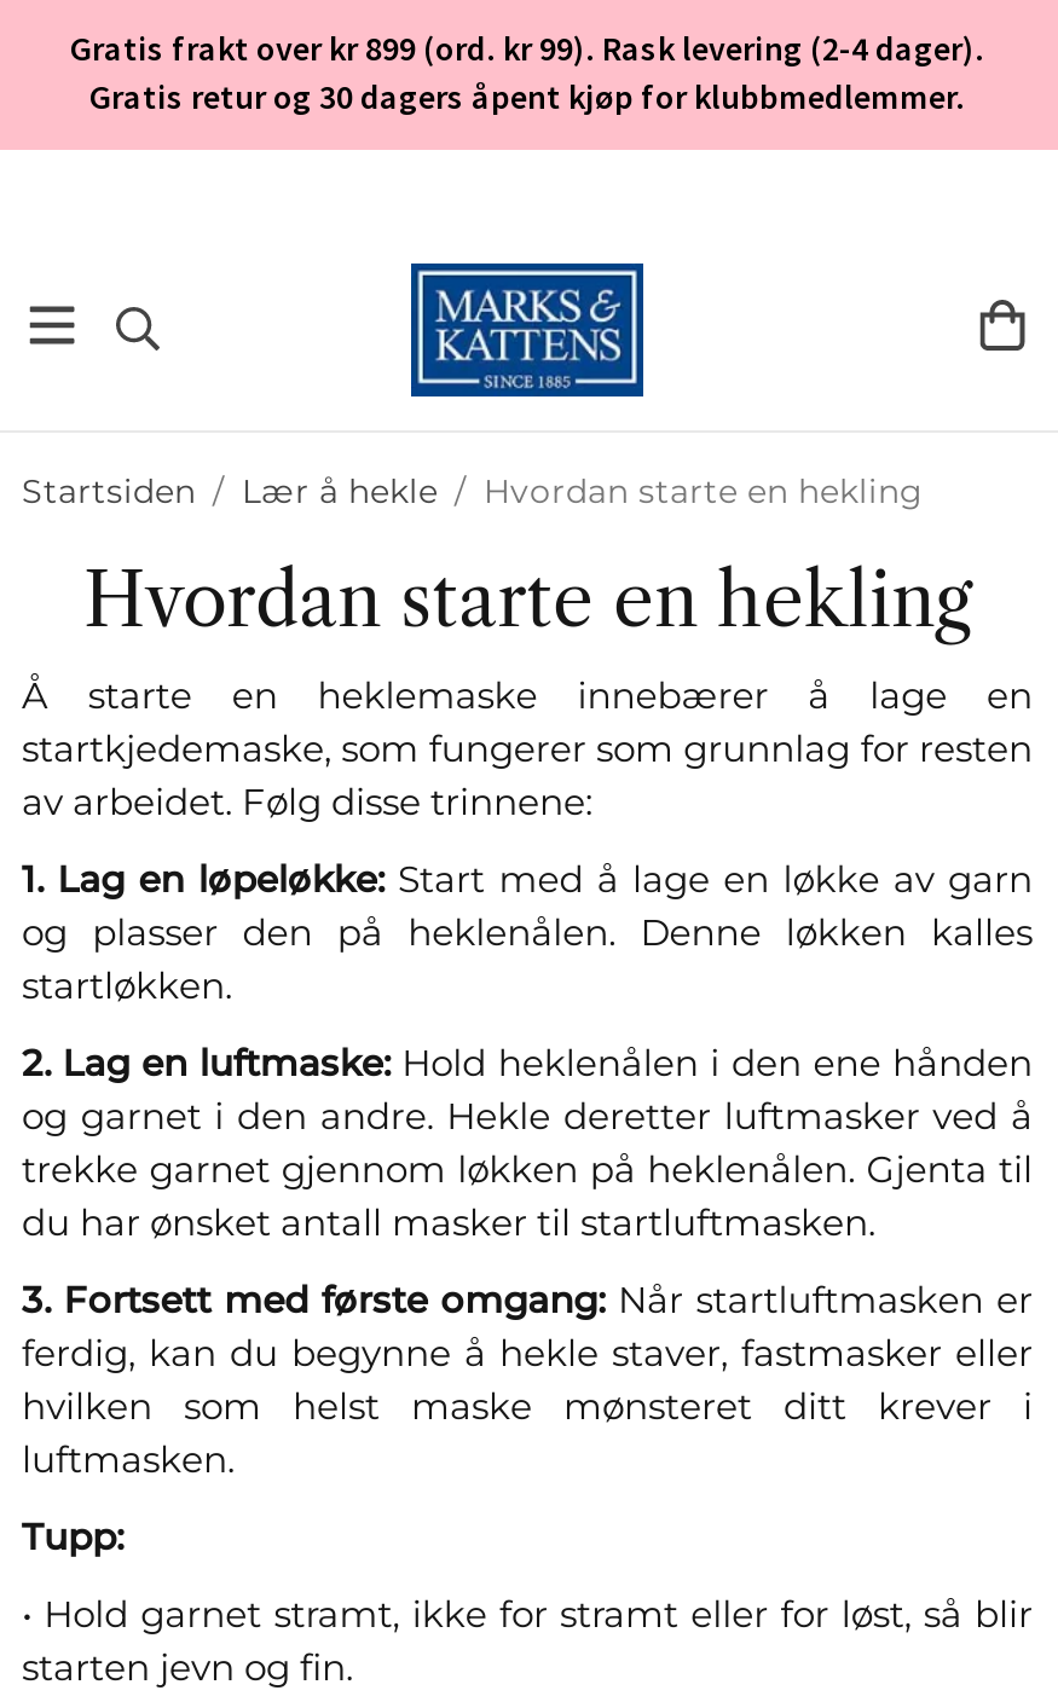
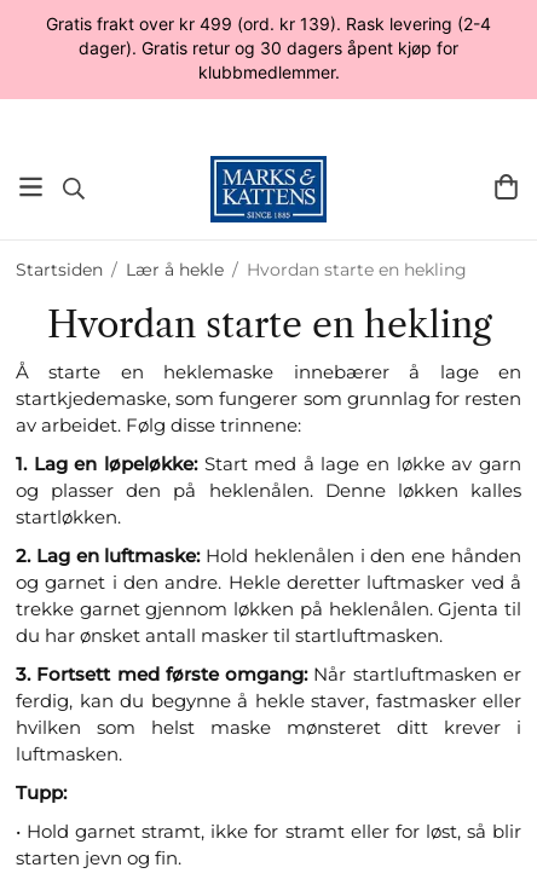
- Gratis frakt over kr 899 (ord. kr 99). Rask levering (2-4 dager).
- Gratis retur og 30 dagers åpent kjøp for klubbmedlemmer.
+ Gratis frakt over kr 499 (ord. kr 139). Rask levering (2-4
+ dager). Gratis retur og 30 dagers åpent kjøp for
+ klubbmedlemmer.
